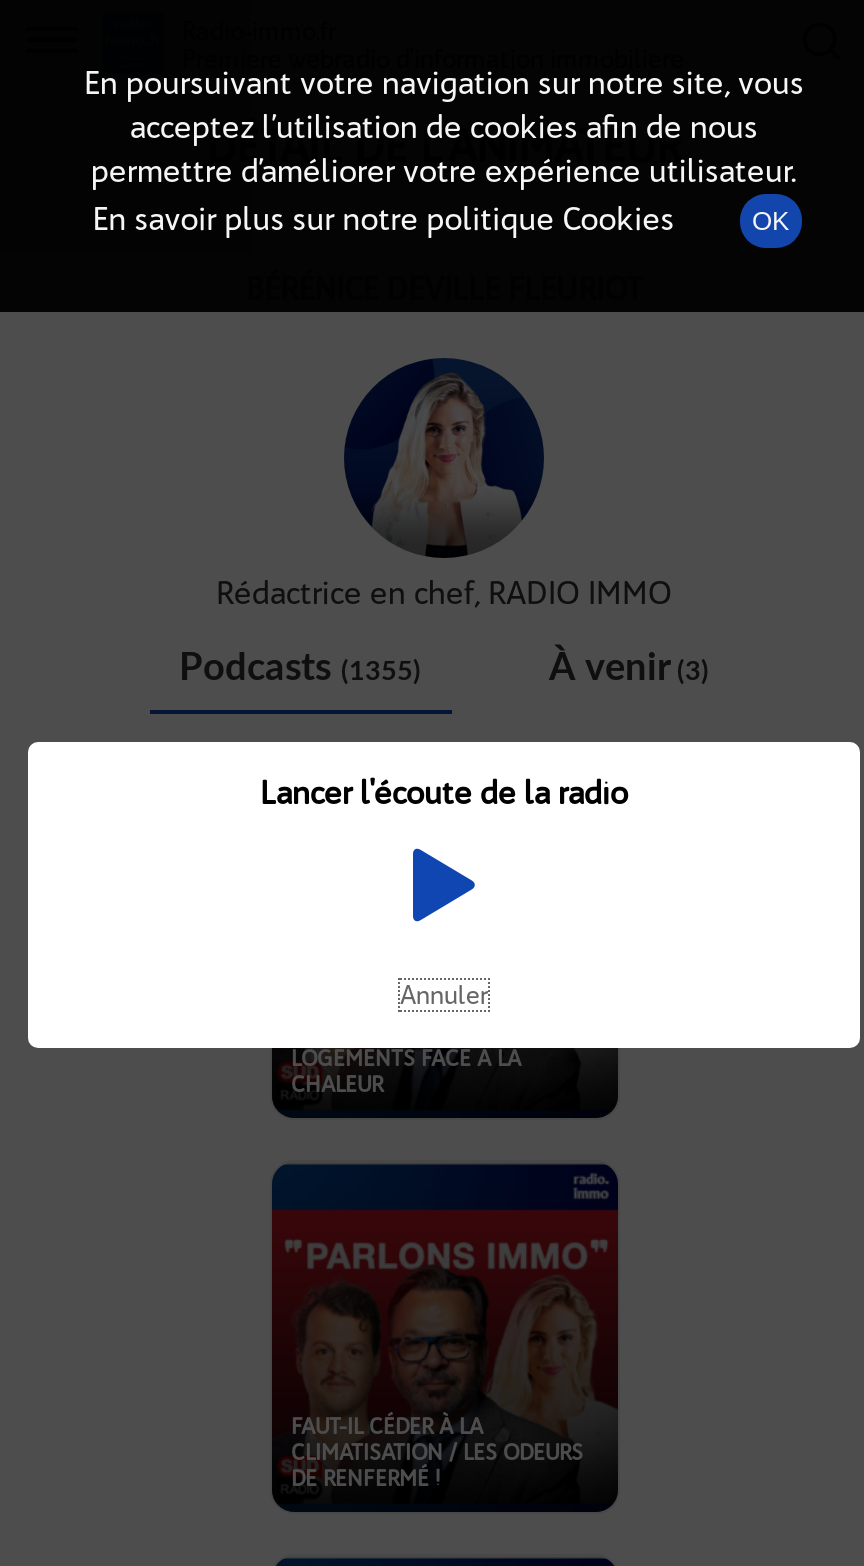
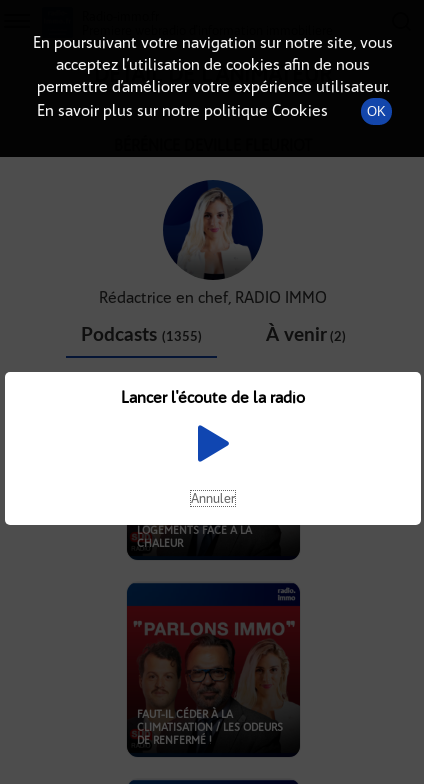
- À venir (3)
+ À venir (2)
